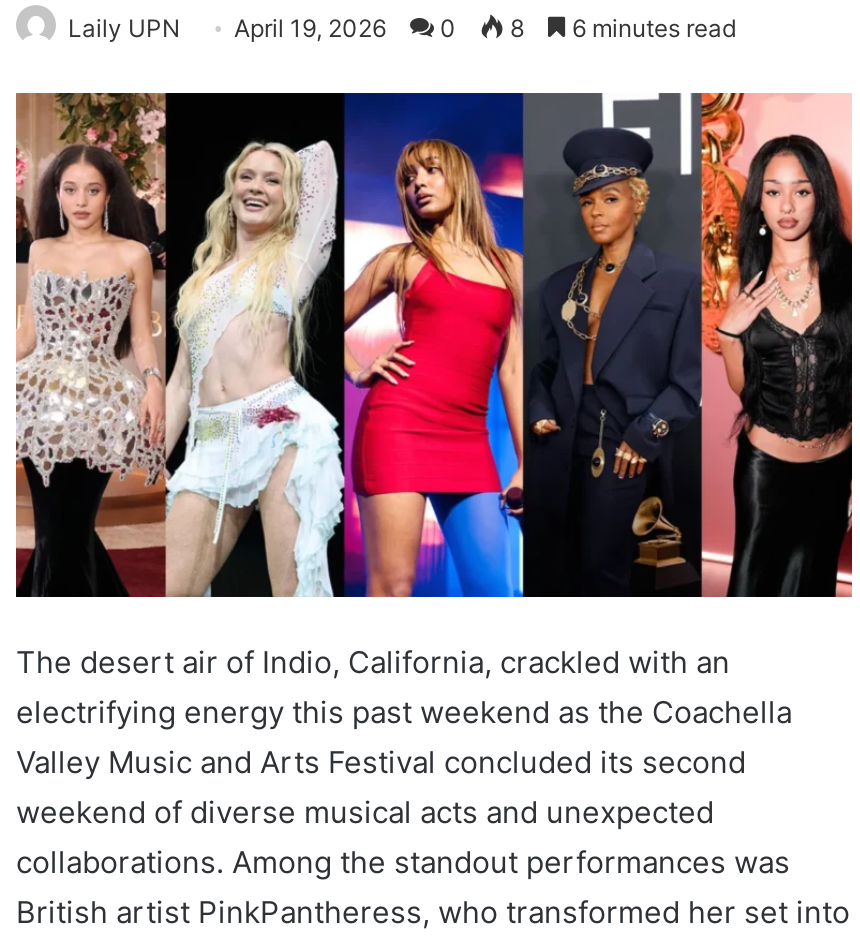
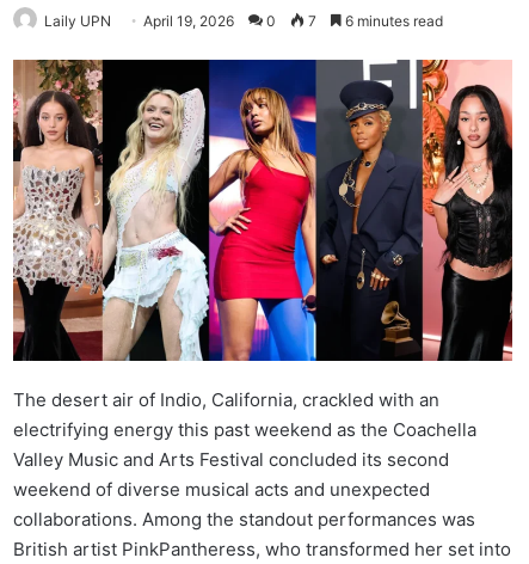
- Laily UPN April 19, 2026 0 8 6 minutes read
+ Laily UPN April 19, 2026 0 7 6 minutes read
